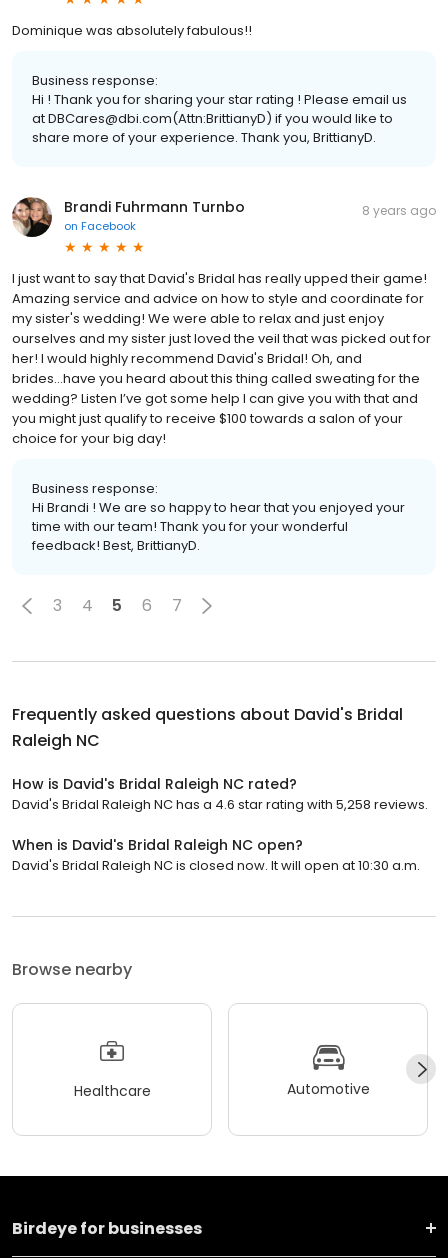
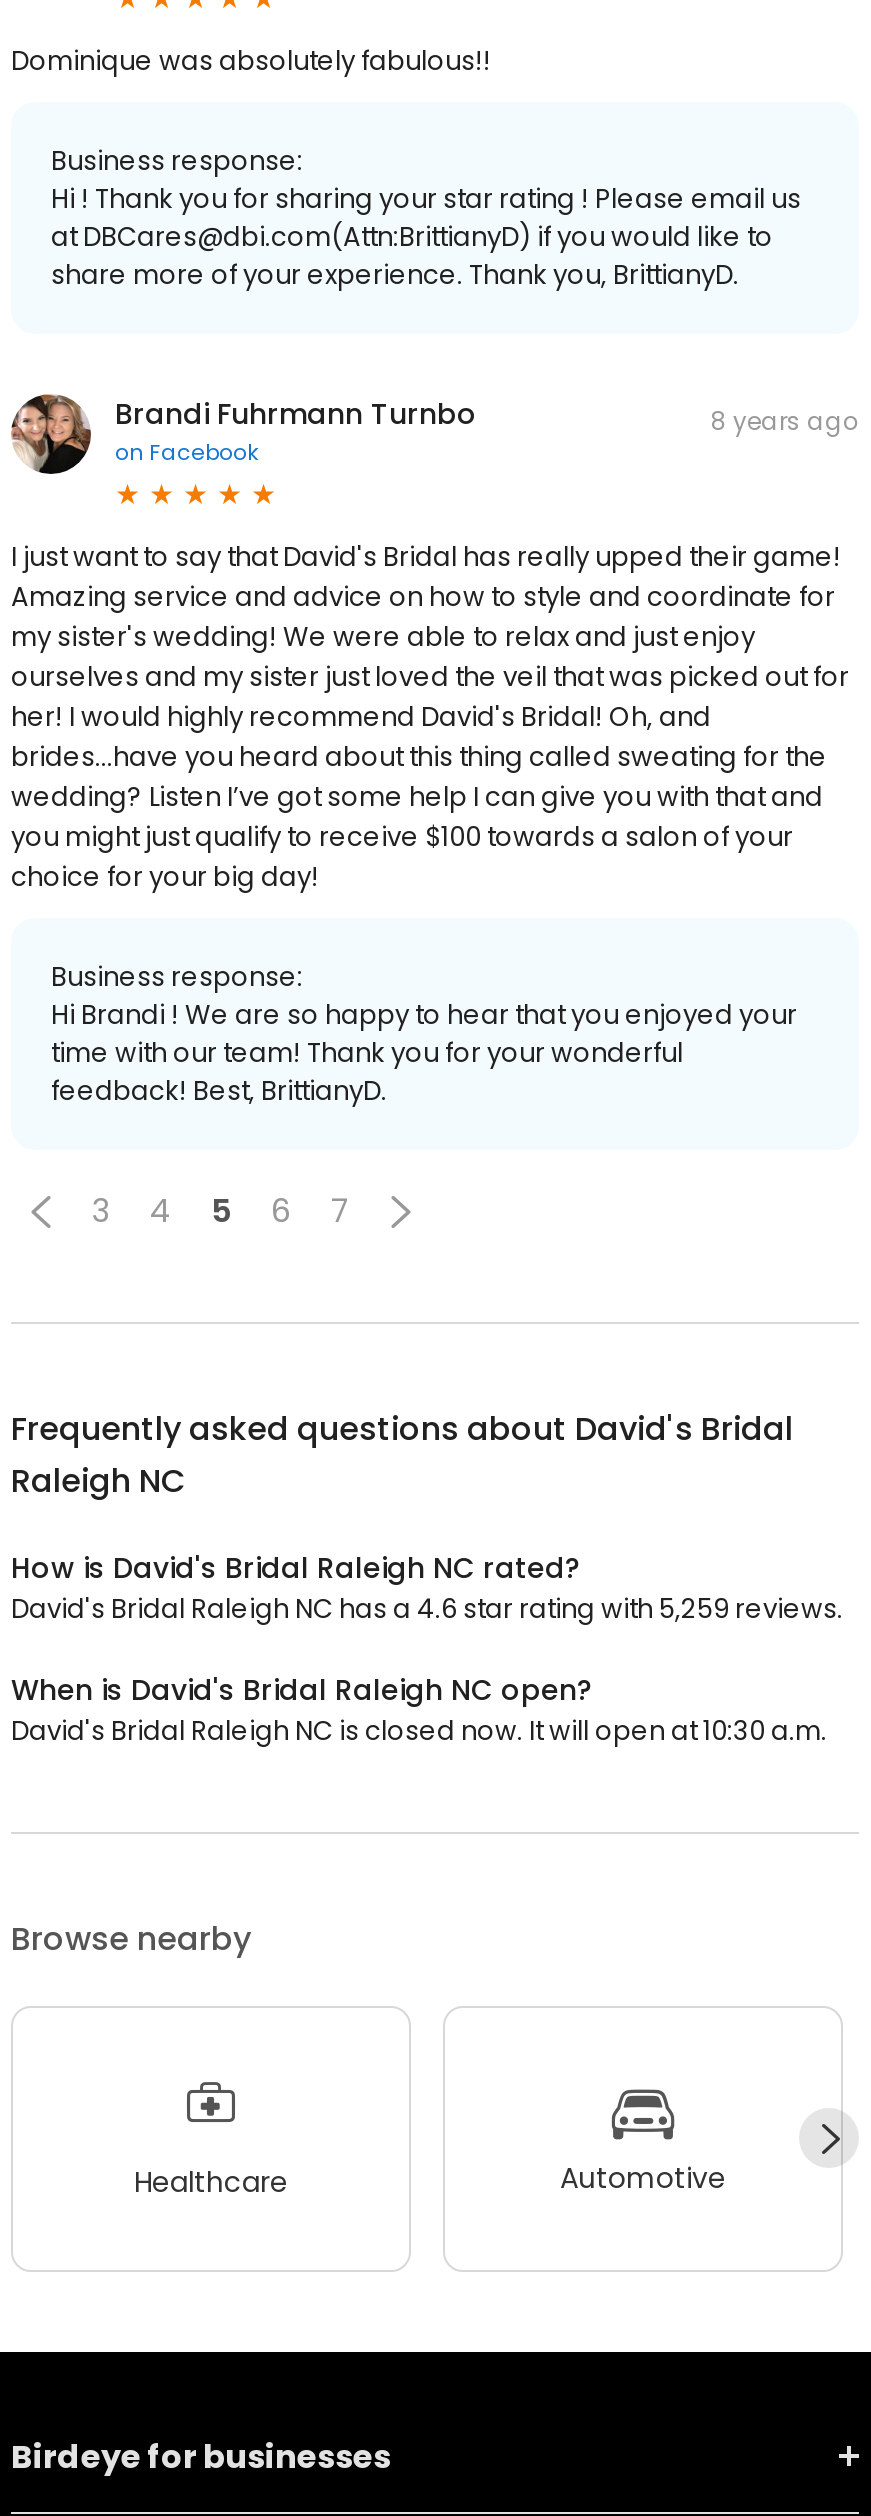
- David's Bridal Raleigh NC has a 4.6 star rating with 5,258 reviews.
+ David's Bridal Raleigh NC has a 4.6 star rating with 5,259 reviews.
